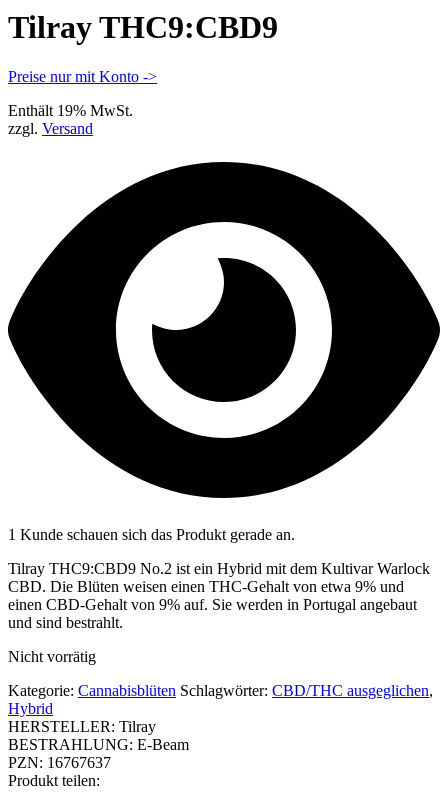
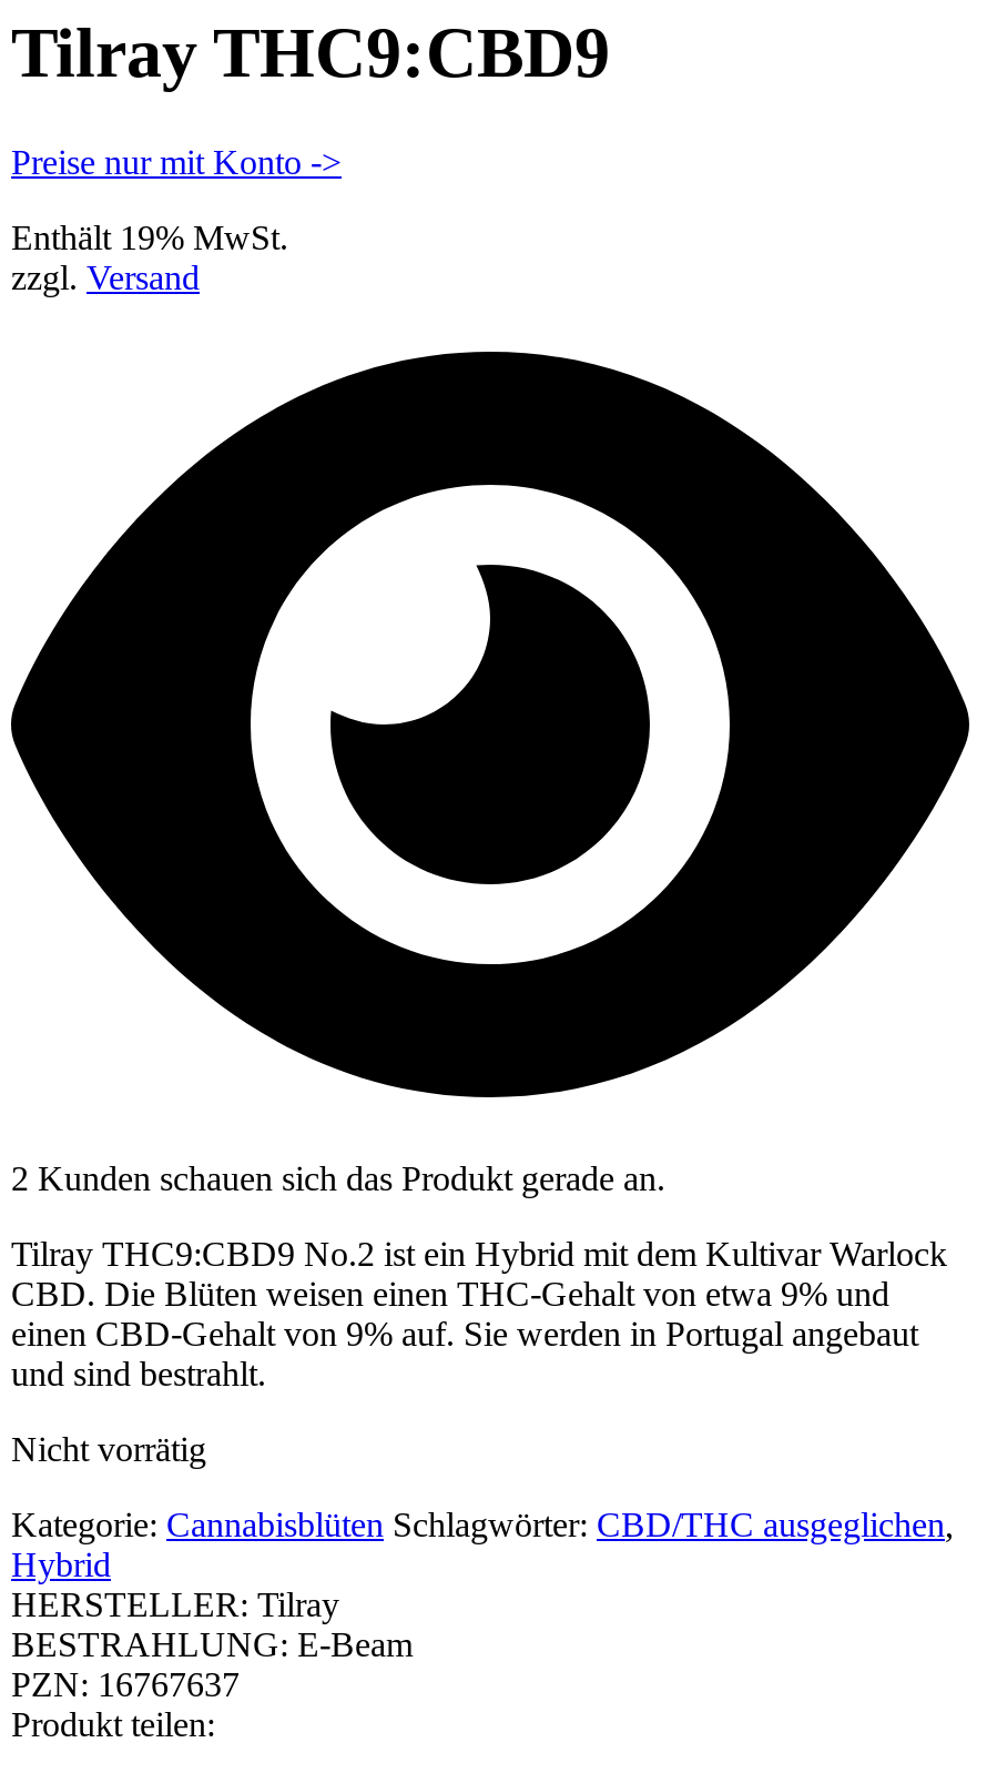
- 1 Kunde schauen sich das Produkt gerade an.
+ 2 Kunden schauen sich das Produkt gerade an.
